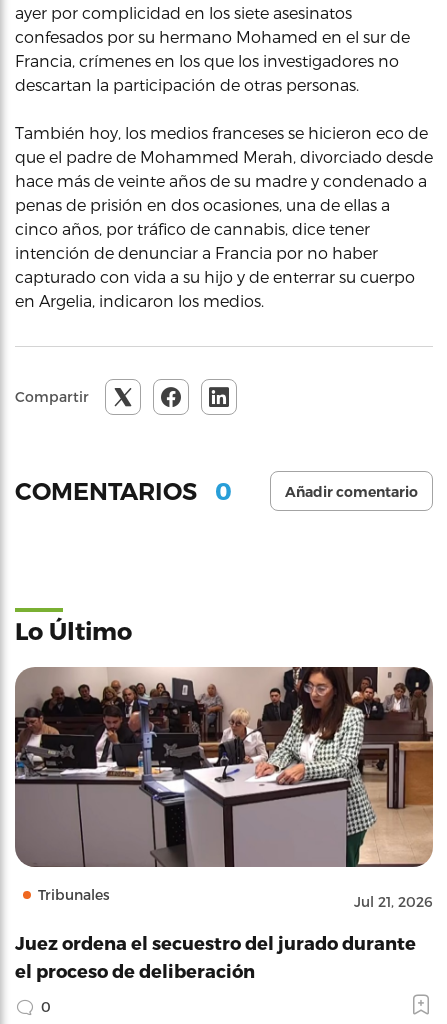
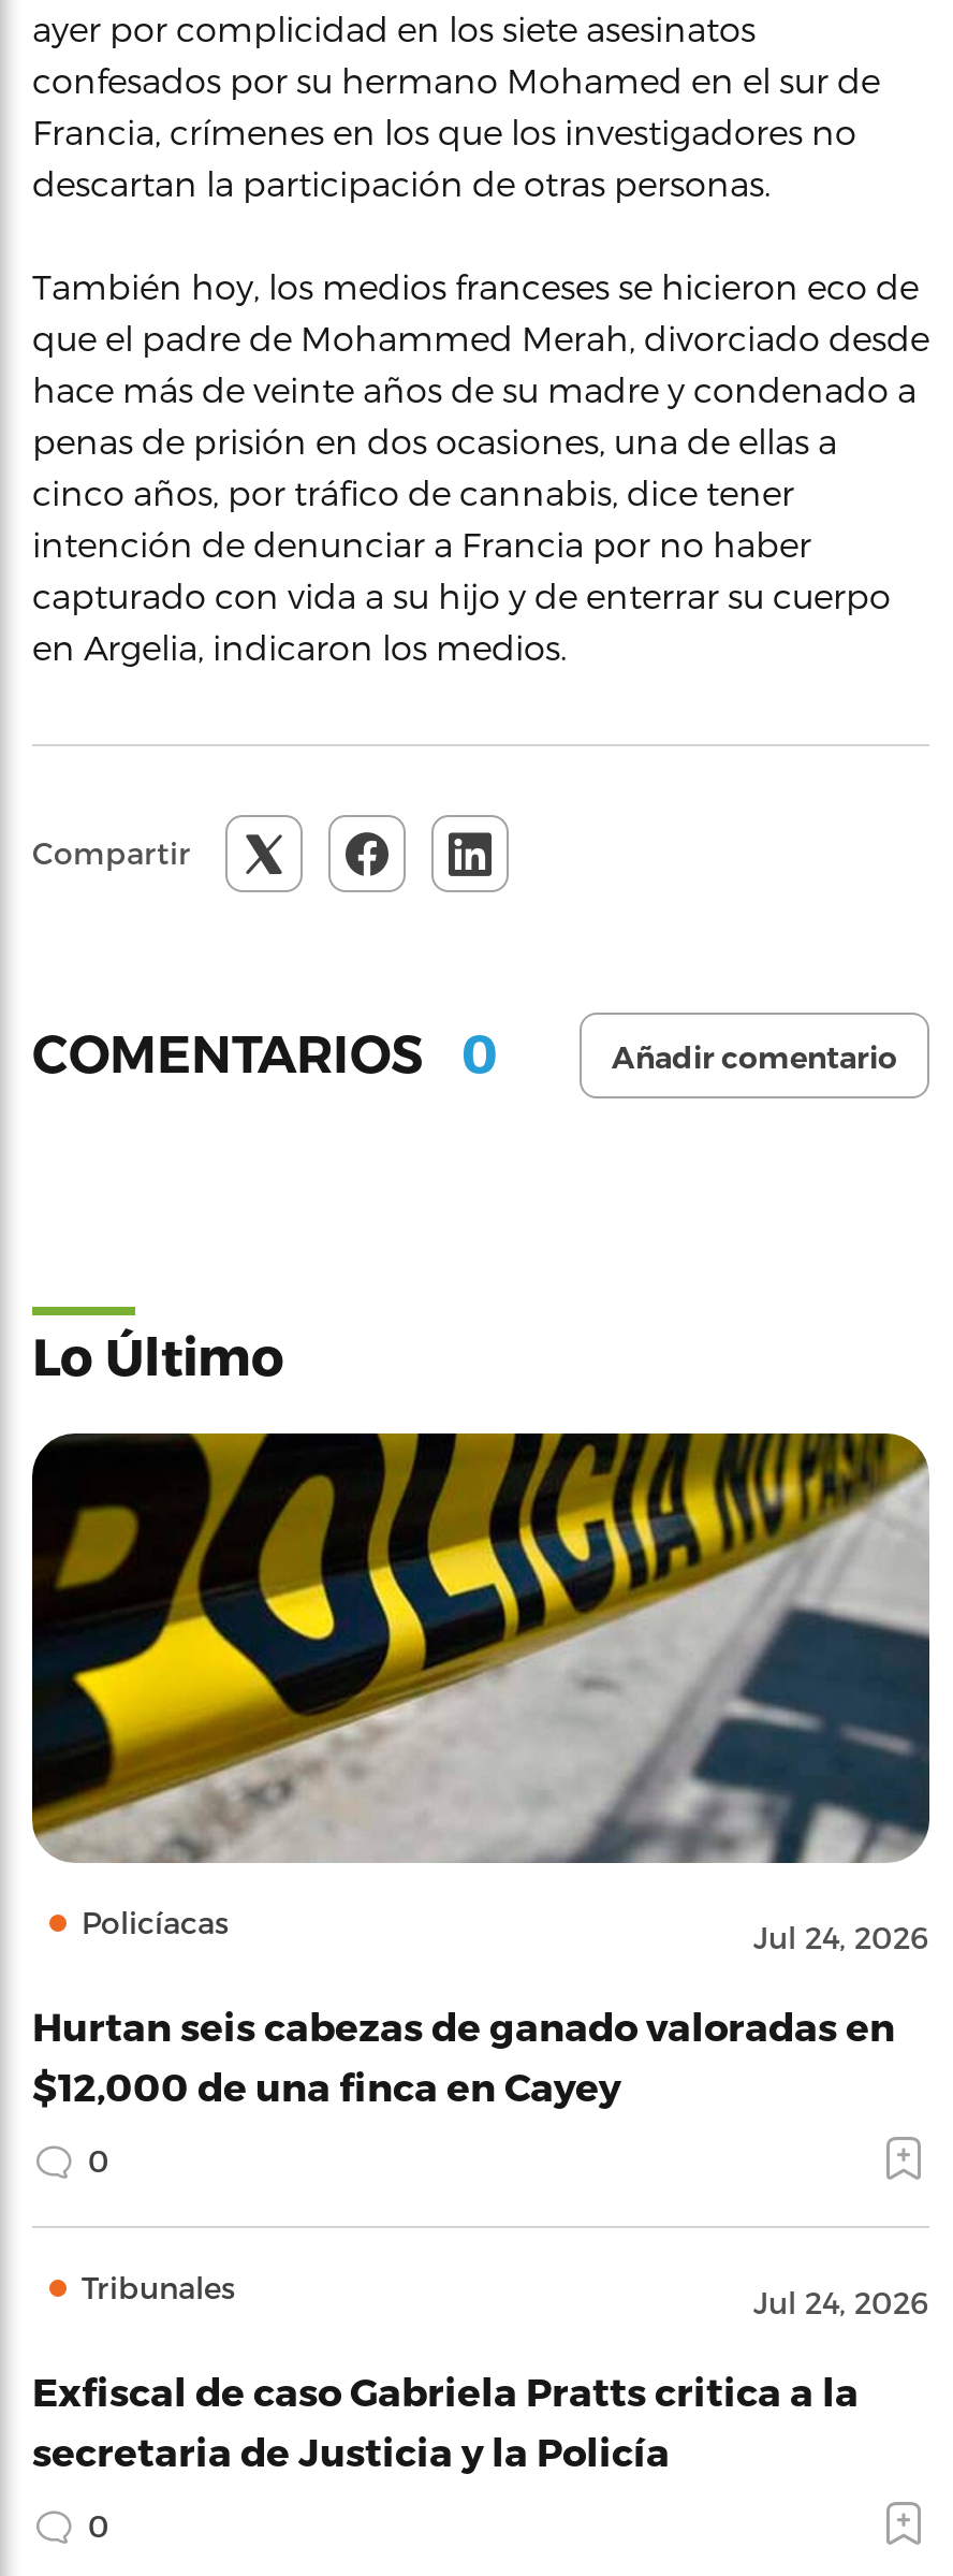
+ Policíacas
+ Jul 24, 2026
+ Hurtan seis cabezas de ganado valoradas en
+ $12,000 de una finca en Cayey
+ 0

- [image]
+ [image]

- Jul 21, 2026
+ Jul 24, 2026

- Juez ordena el secuestro del jurado durante
- el proceso de deliberación
+ Exfiscal de caso Gabriela Pratts critica a la
+ secretaria de Justicia y la Policía
